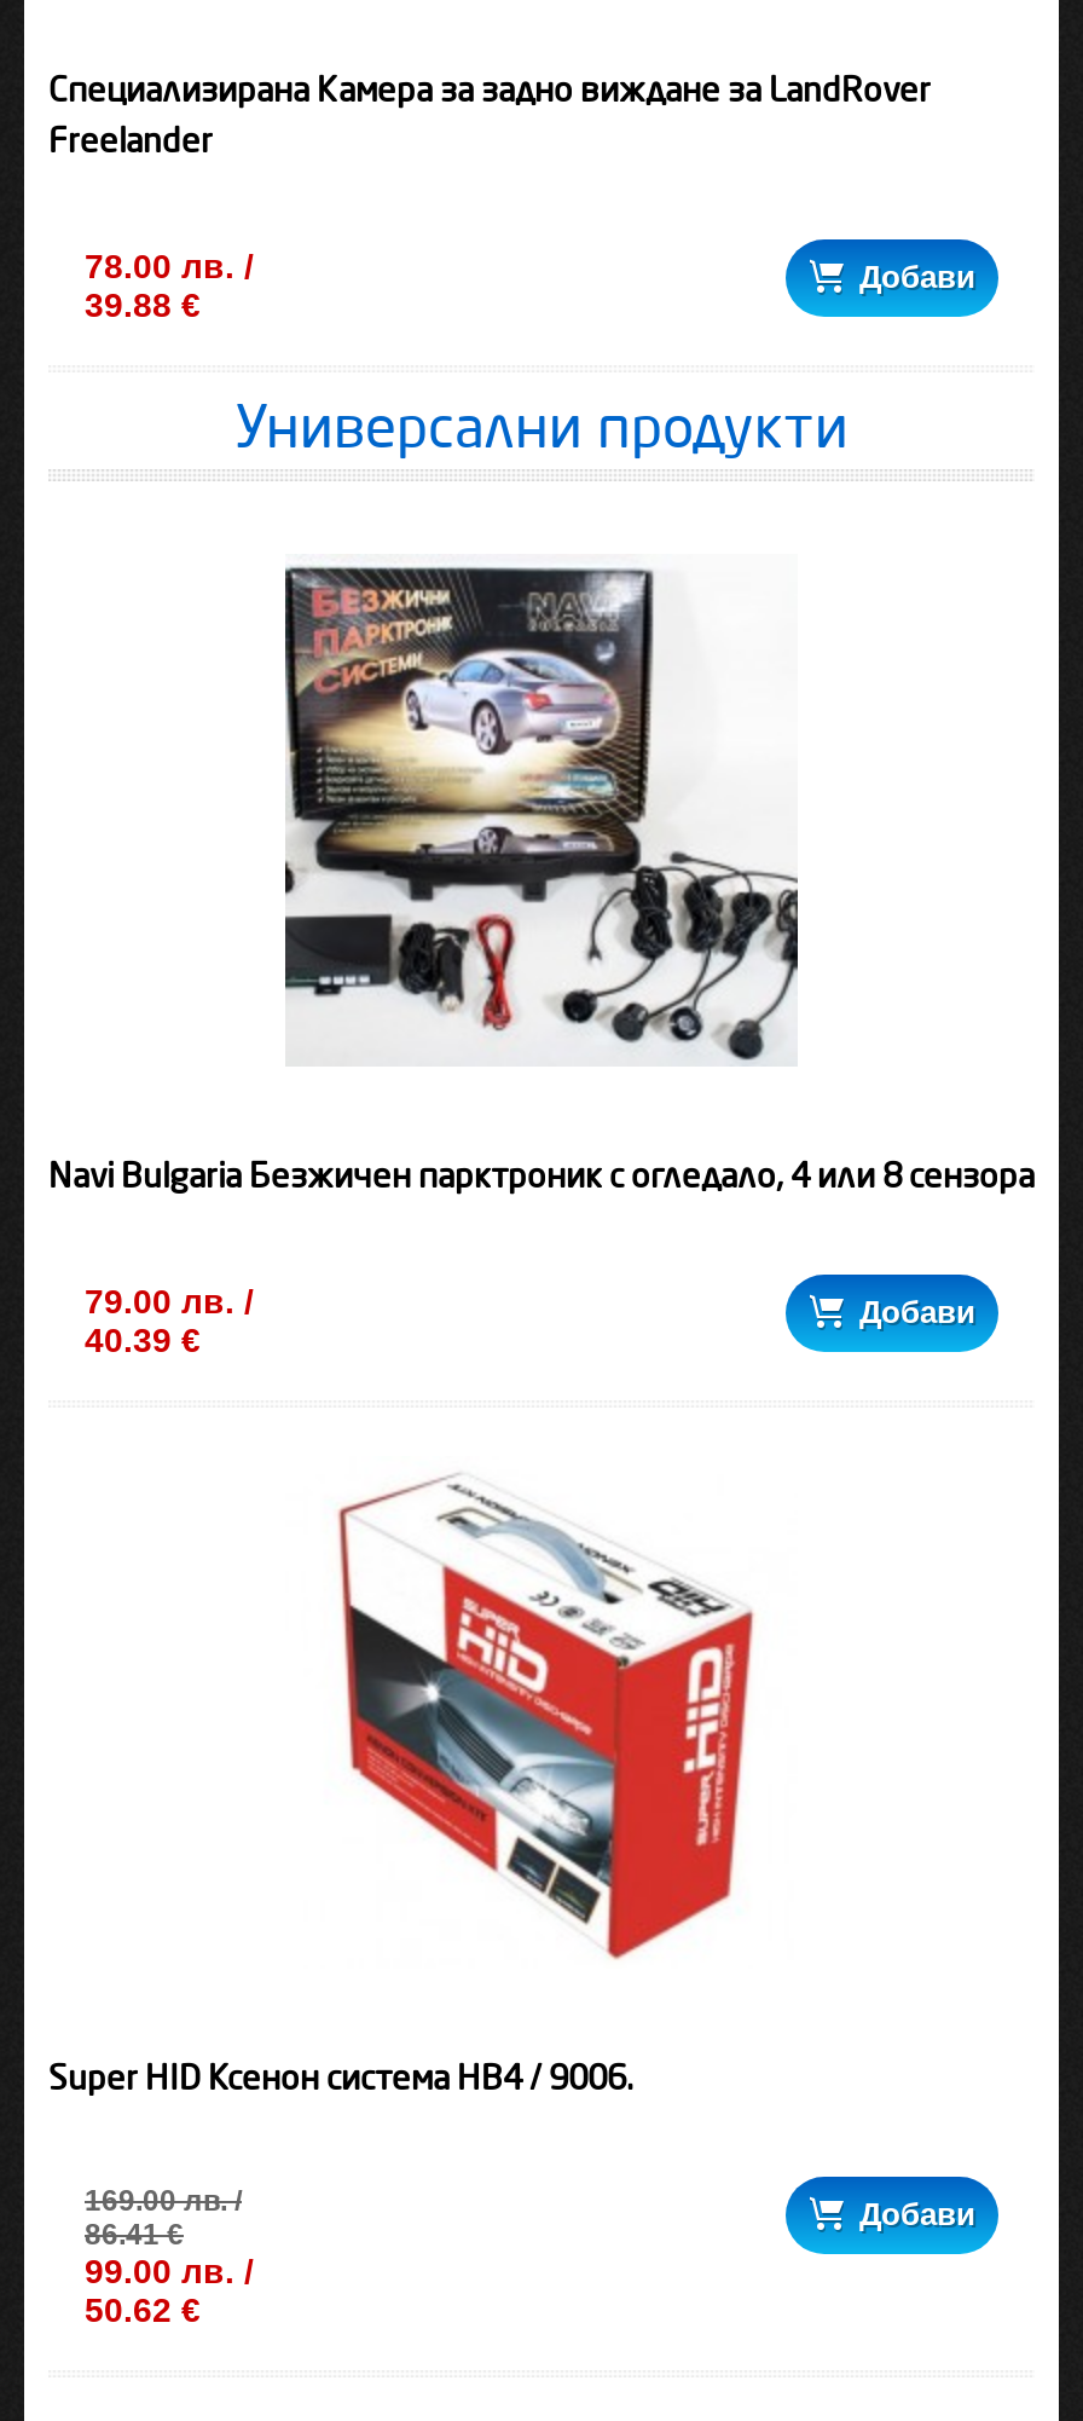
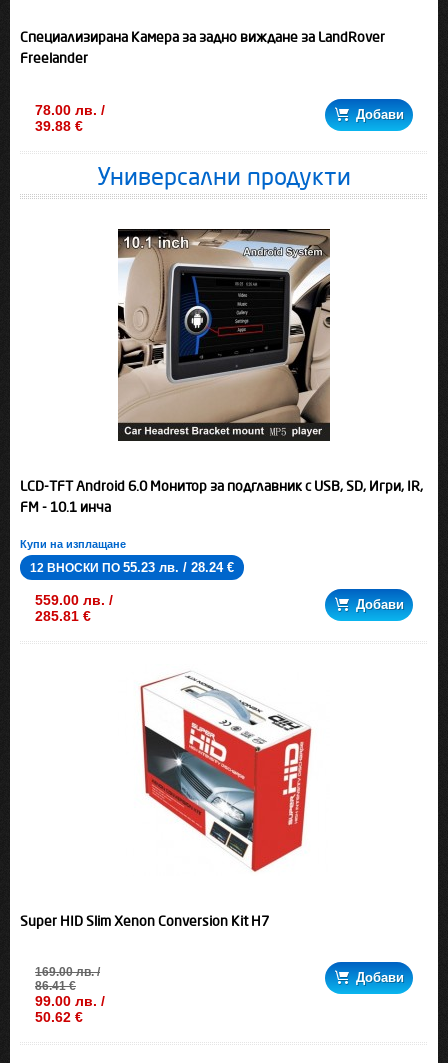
- [image]
+ [image]

- Navi Bulgaria Безжичен парктроник с огледало, 4 или 8 сензора
- 79.00 лв. /
- 40.39 €
+ LCD-TFT Android 6.0 Монитор за подглавник с USB, SD, Игри, IR,
+ FM - 10.1 инча
+ Купи на изплащане
+ 12 ВНОСКИ ПО 55.23 лв. / 28.24 €
+ 559.00 лв. /
+ 285.81 €

- Super HID Ксенон система HB4 / 9006.
+ Super HID Slim Xenon Conversion Kit H7
